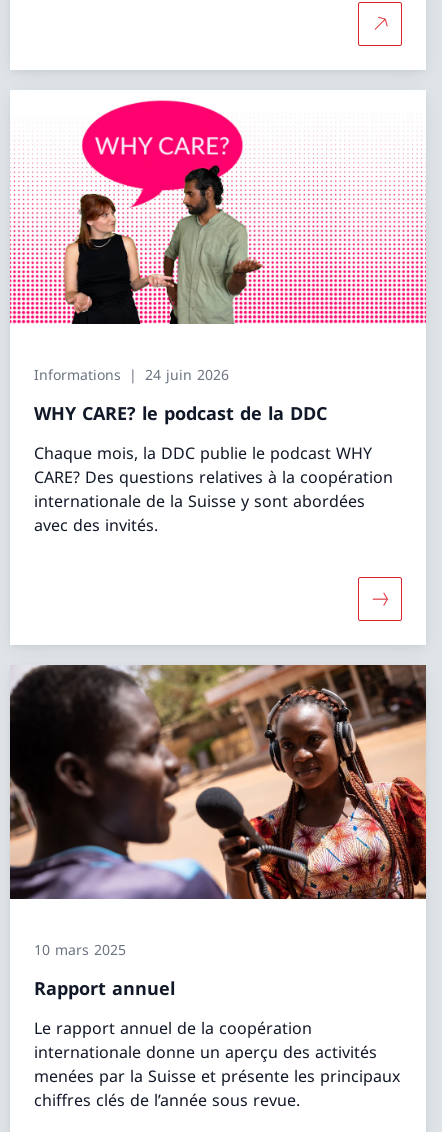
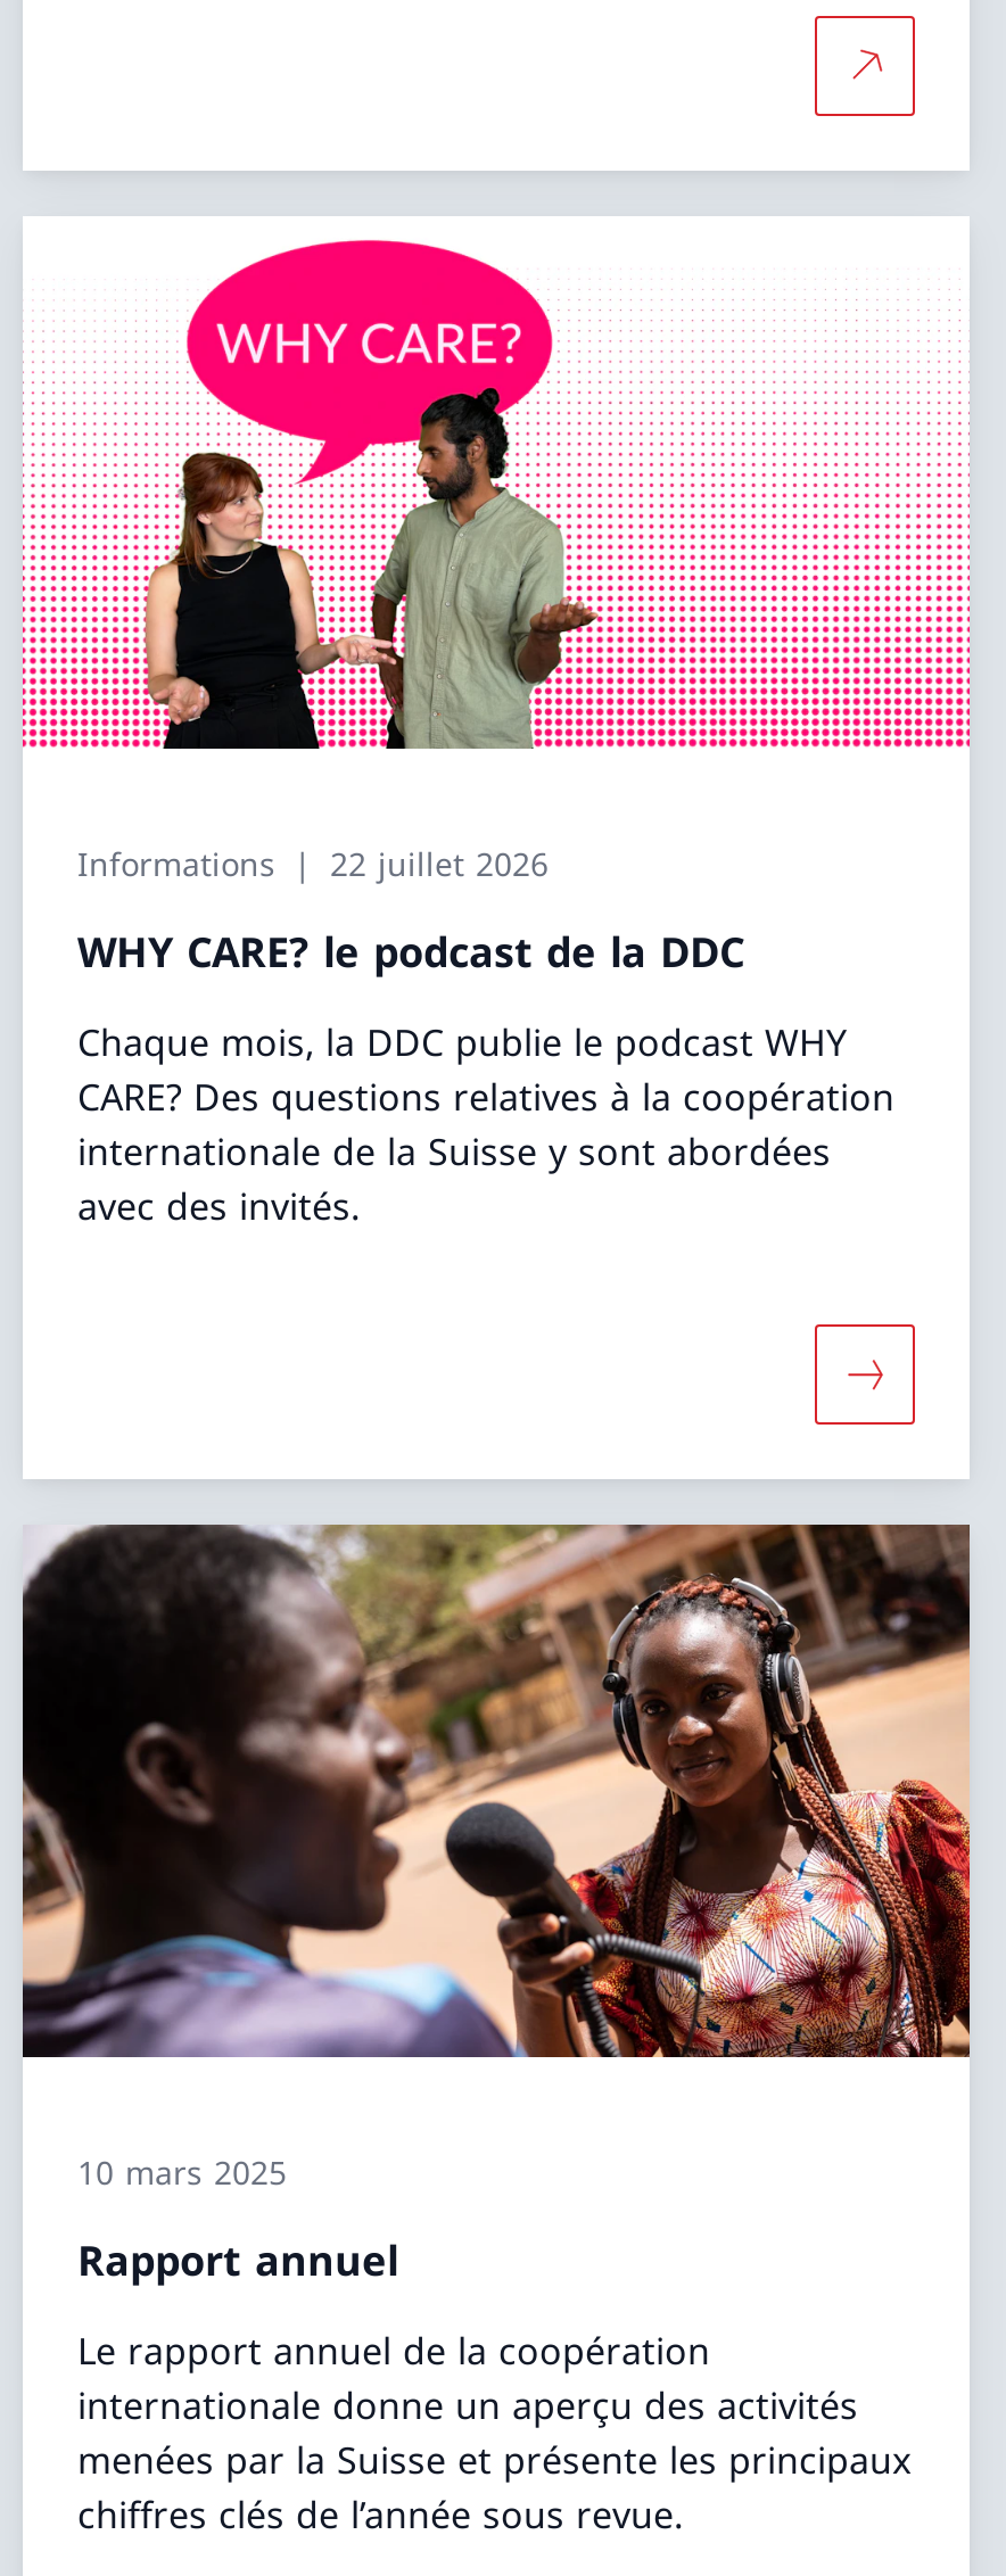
- Informations 24 juin 2026
+ Informations 22 juillet 2026
